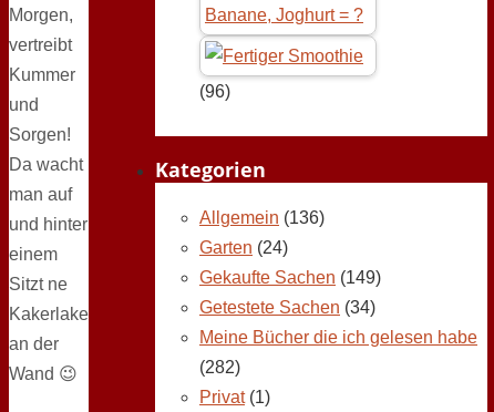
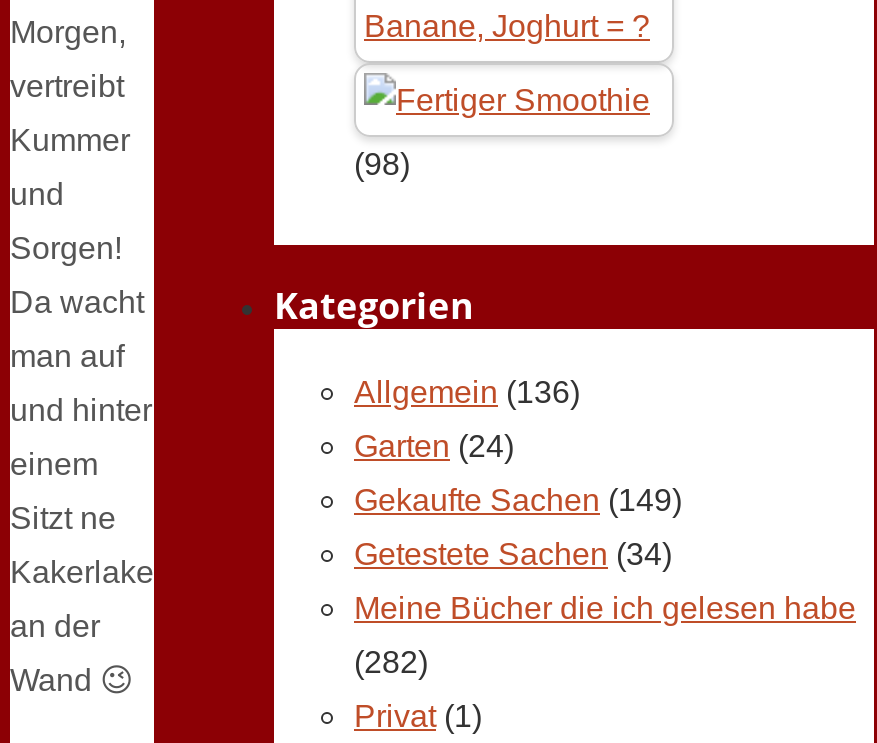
- (96)
+ (98)
